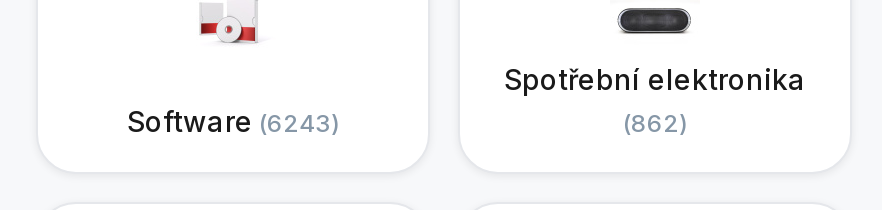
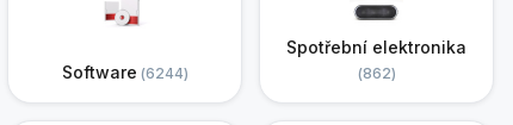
- Software 6243
+ Software 6244
